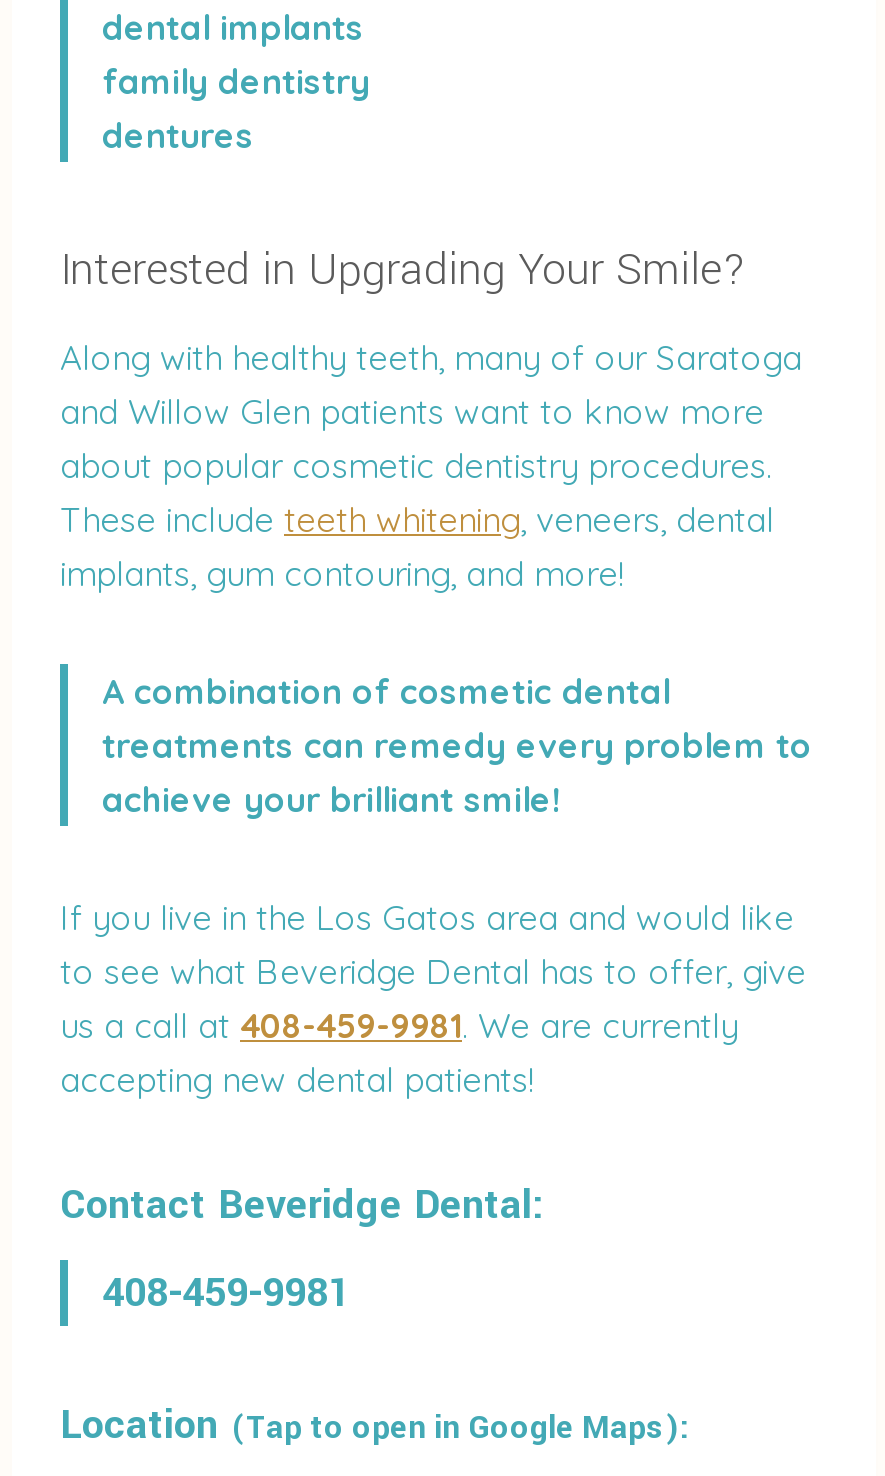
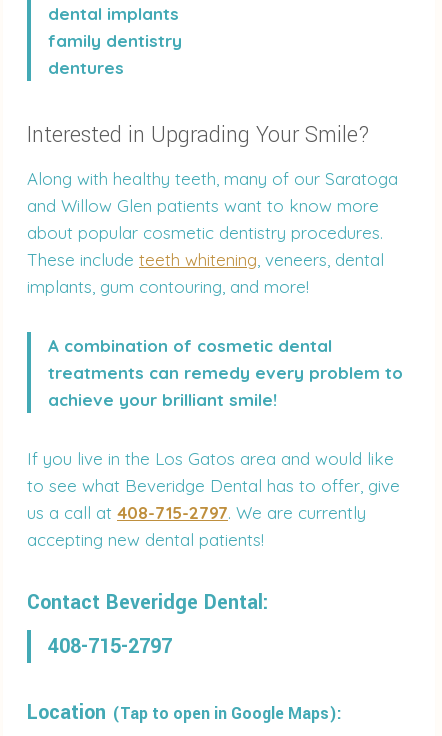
- us a call at 408-459-9981. We are currently
+ us a call at 408-715-2797. We are currently

- 408-459-9981
+ 408-715-2797
